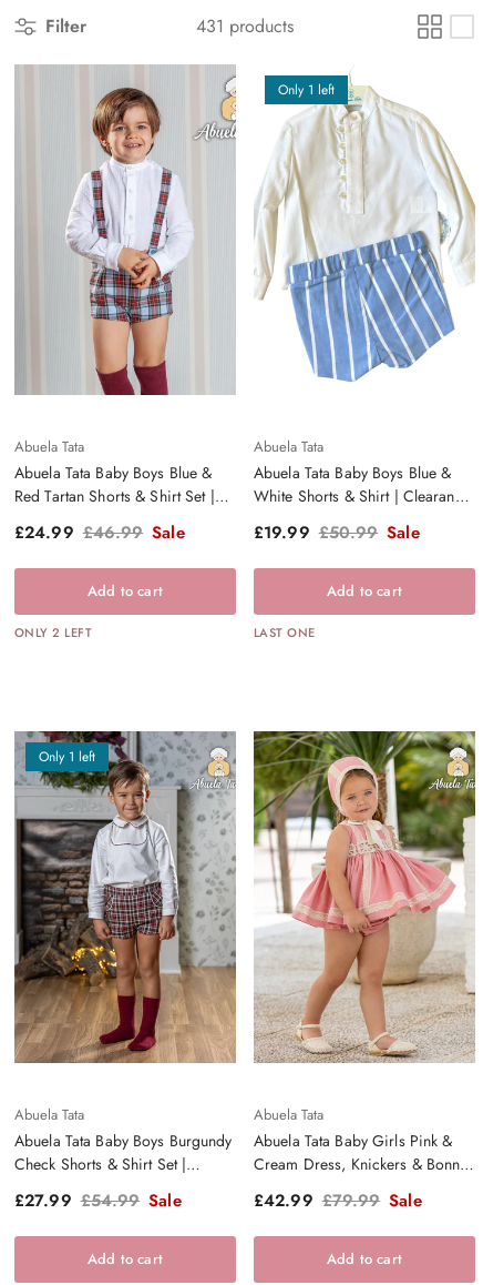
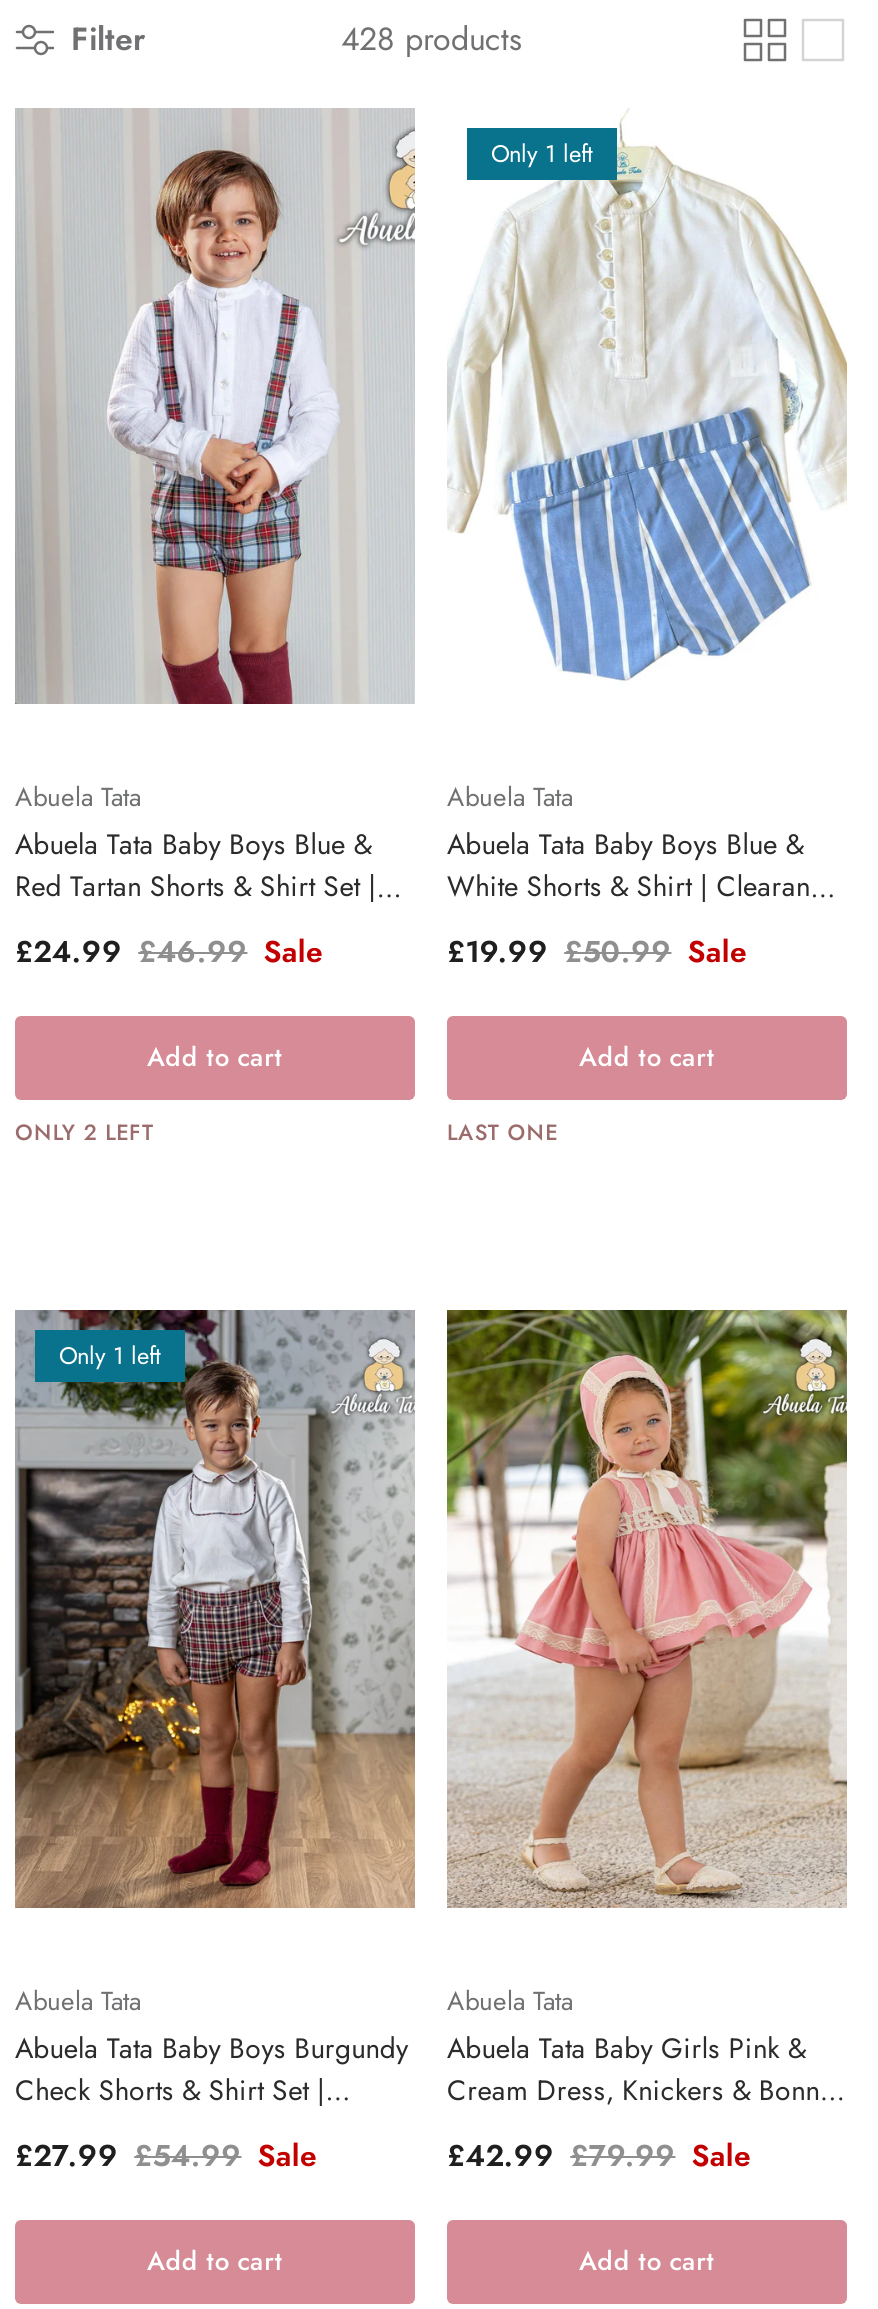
- 431 products
+ 428 products
